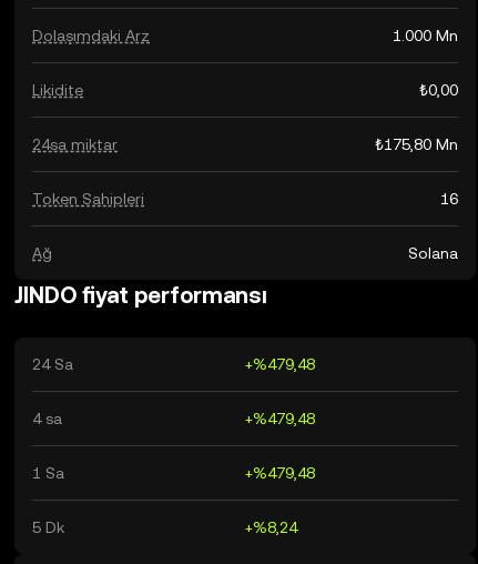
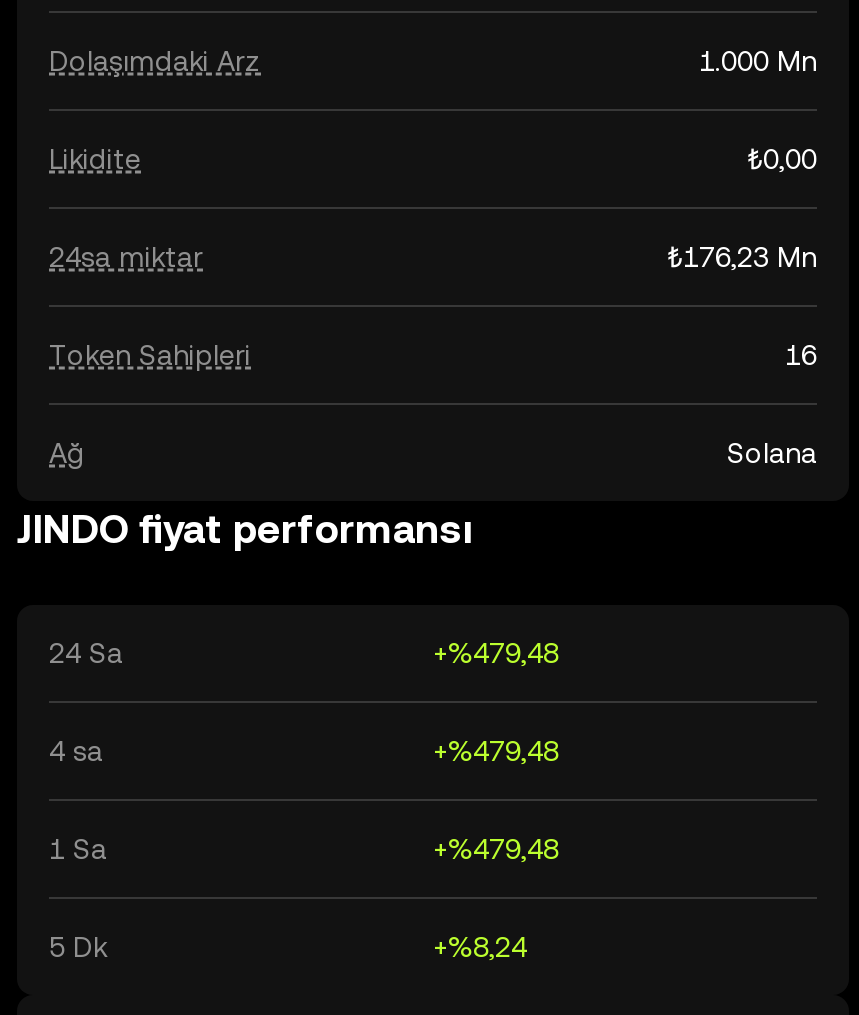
- ₺175,80 Mn
+ ₺176,23 Mn
